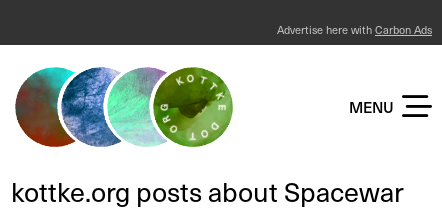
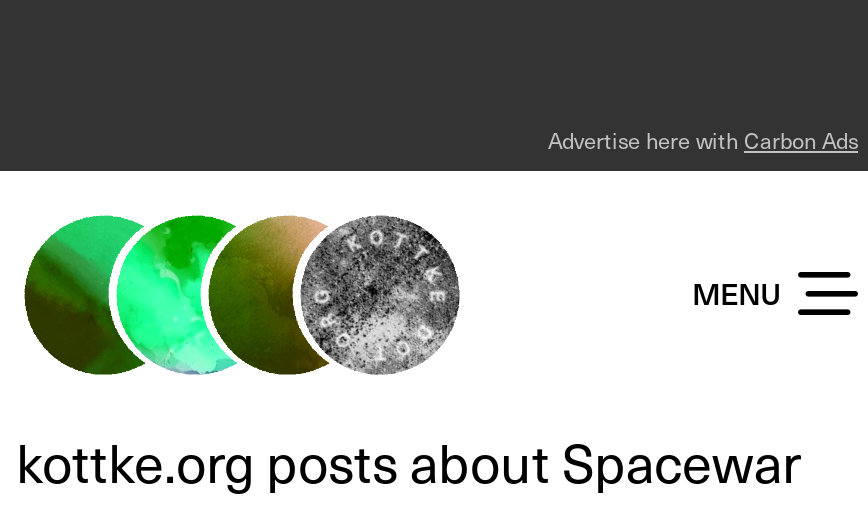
- [image]
+ [image]
